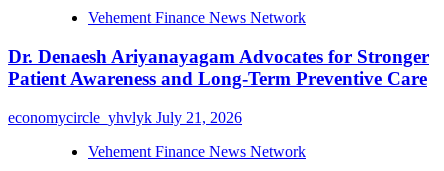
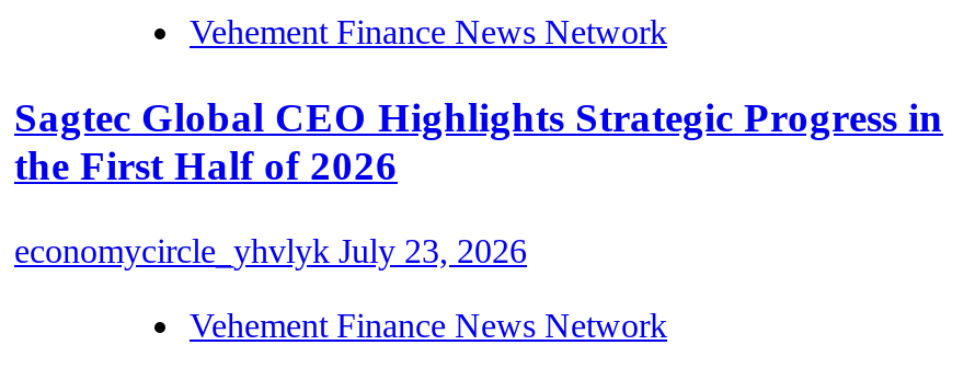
- Dr. Denaesh Ariyanayagam Advocates for Stronger
- Patient Awareness and Long-Term Preventive Care
+ Sagtec Global CEO Highlights Strategic Progress in
+ the First Half of 2026

- economycircle_yhvlyk July 21, 2026
+ economycircle_yhvlyk July 23, 2026
